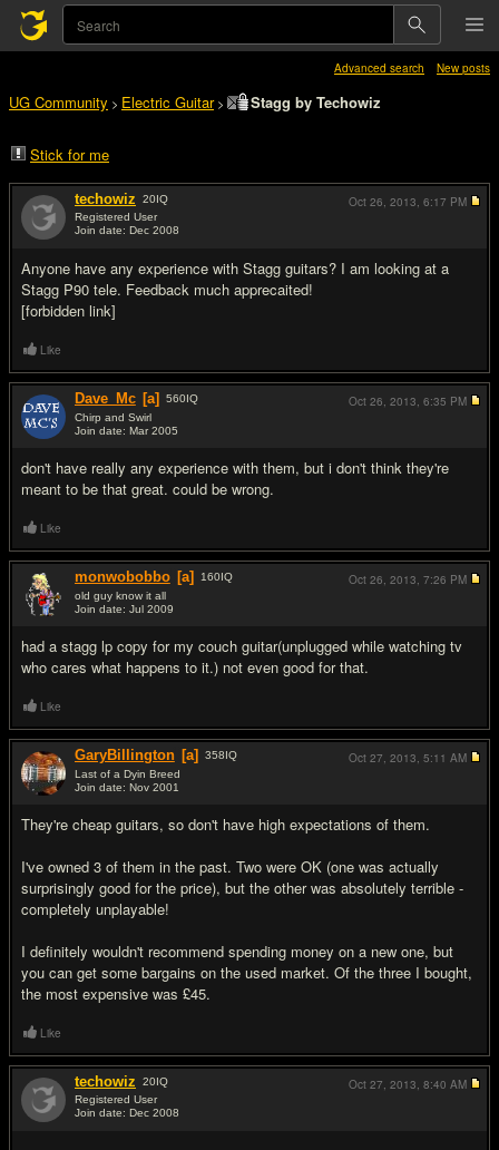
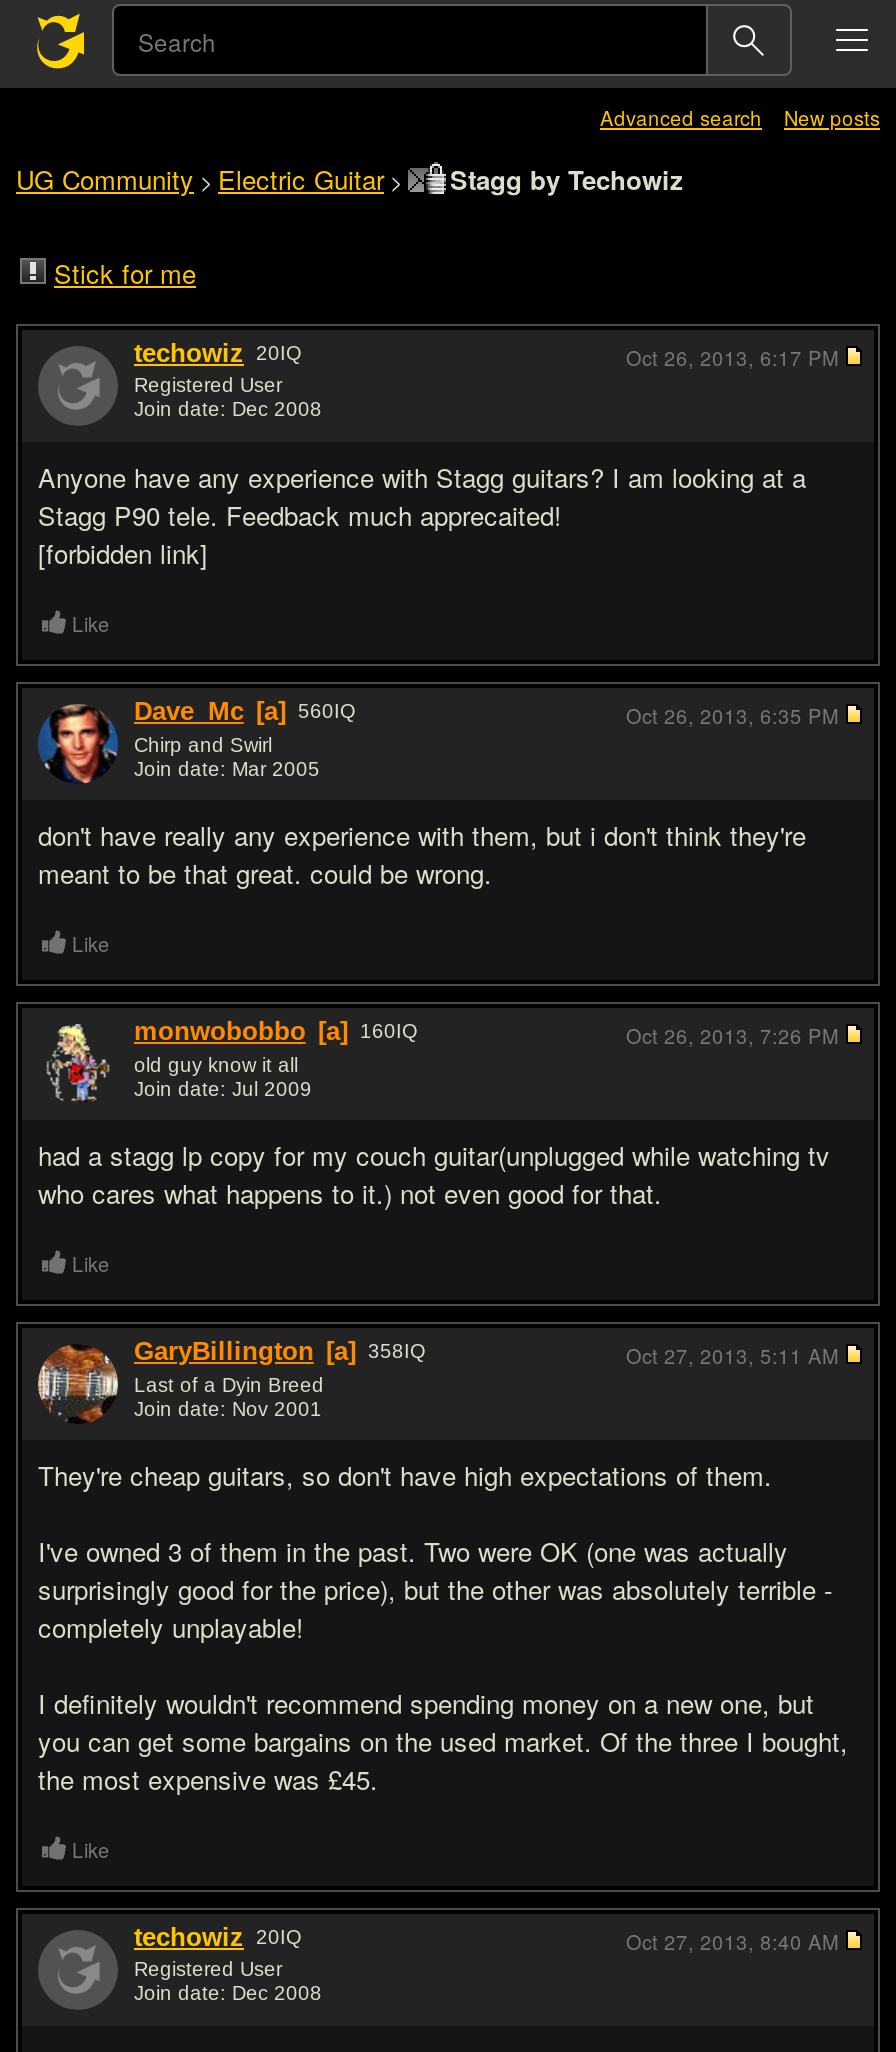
- [image]
+ [image]
